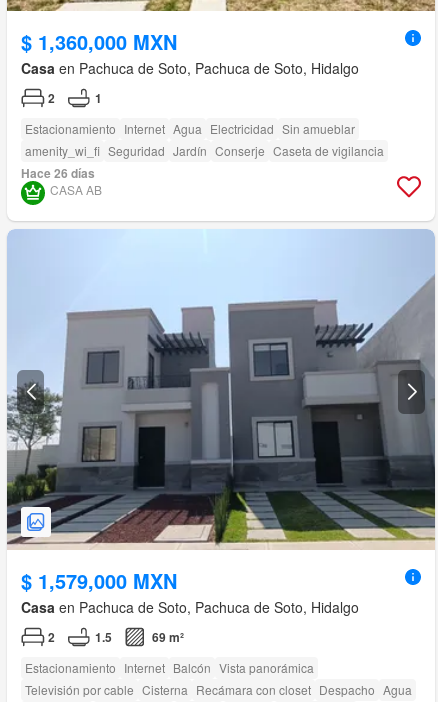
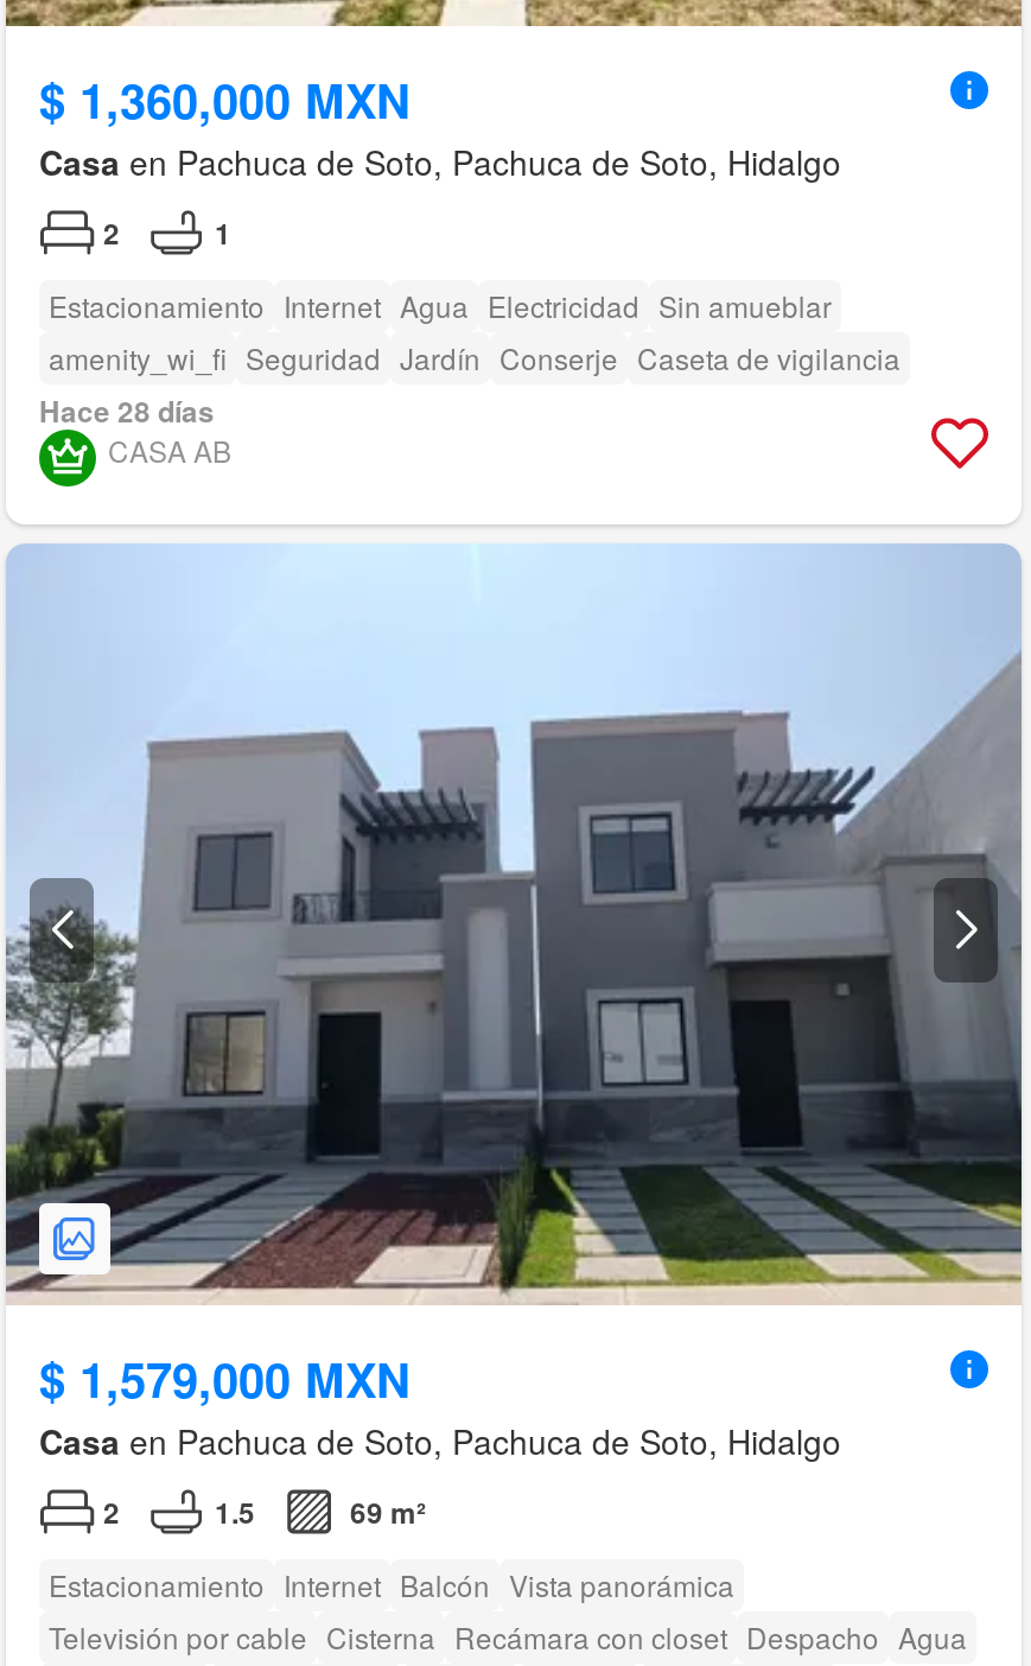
- Hace 26 días
+ Hace 28 días
